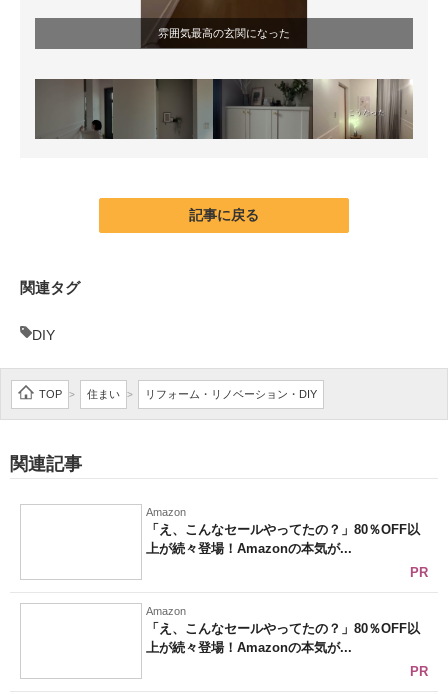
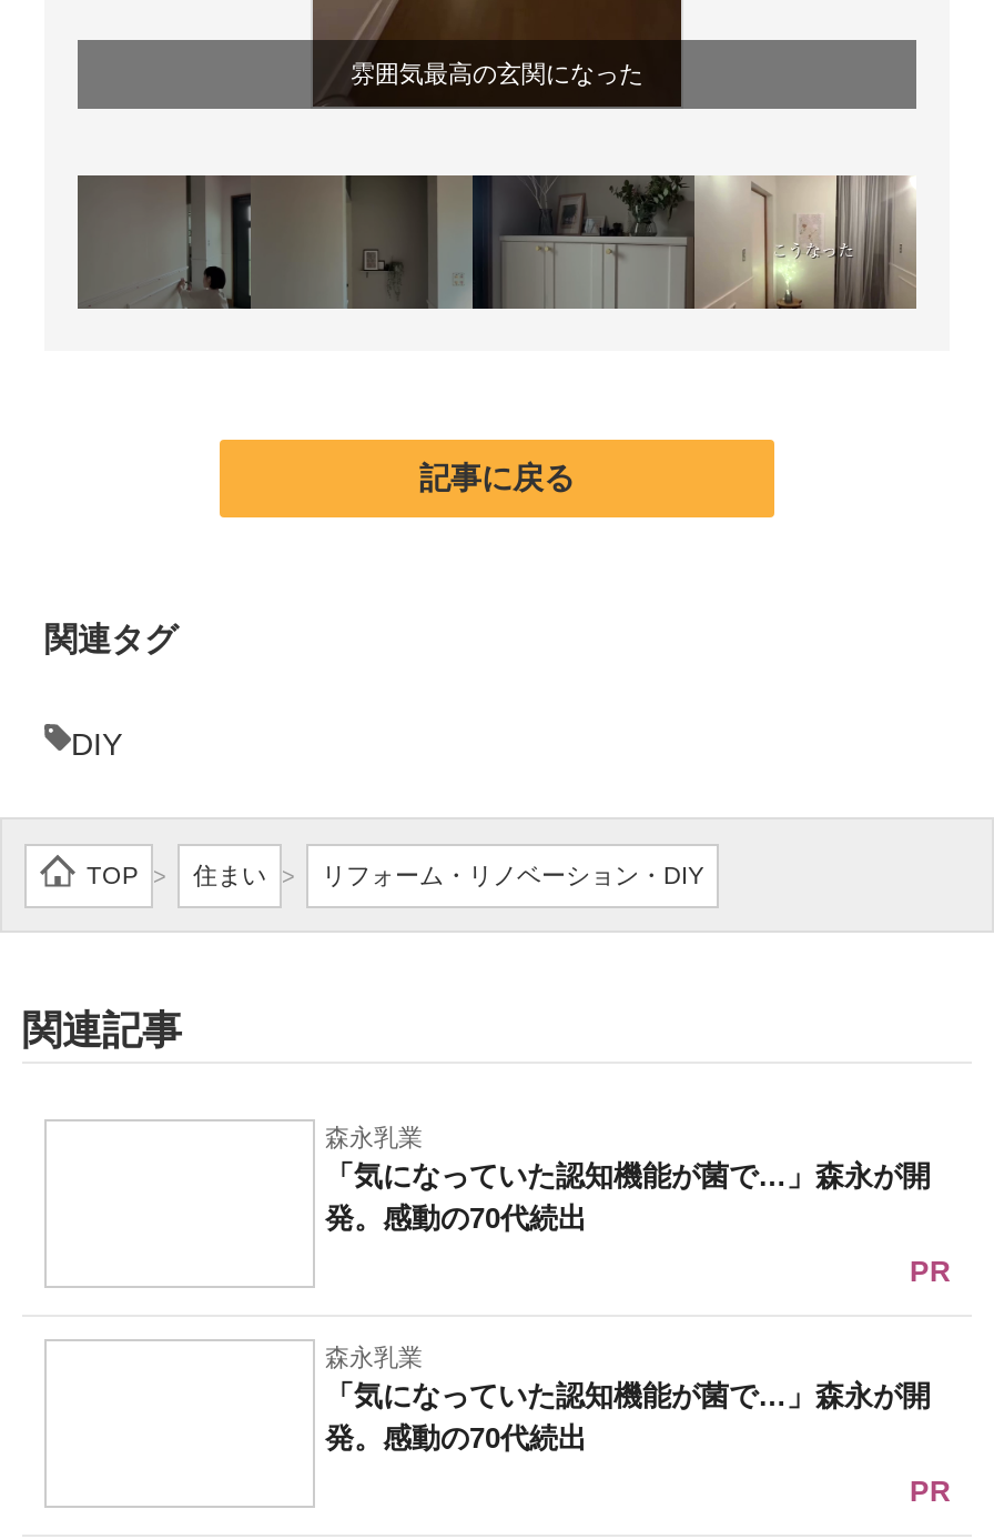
- Amazon
- 「え、こんなセールやってたの？」80％OFF以
- 上が続々登場！Amazonの本気が...
+ 森永乳業
+ 「気になっていた認知機能が菌で…」森永が開
+ 発。感動の70代続出

- Amazon
- 「え、こんなセールやってたの？」80％OFF以
- 上が続々登場！Amazonの本気が...
+ 森永乳業
+ 「気になっていた認知機能が菌で…」森永が開
+ 発。感動の70代続出
